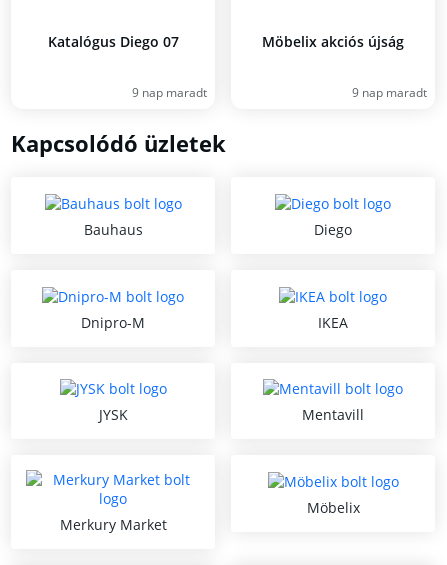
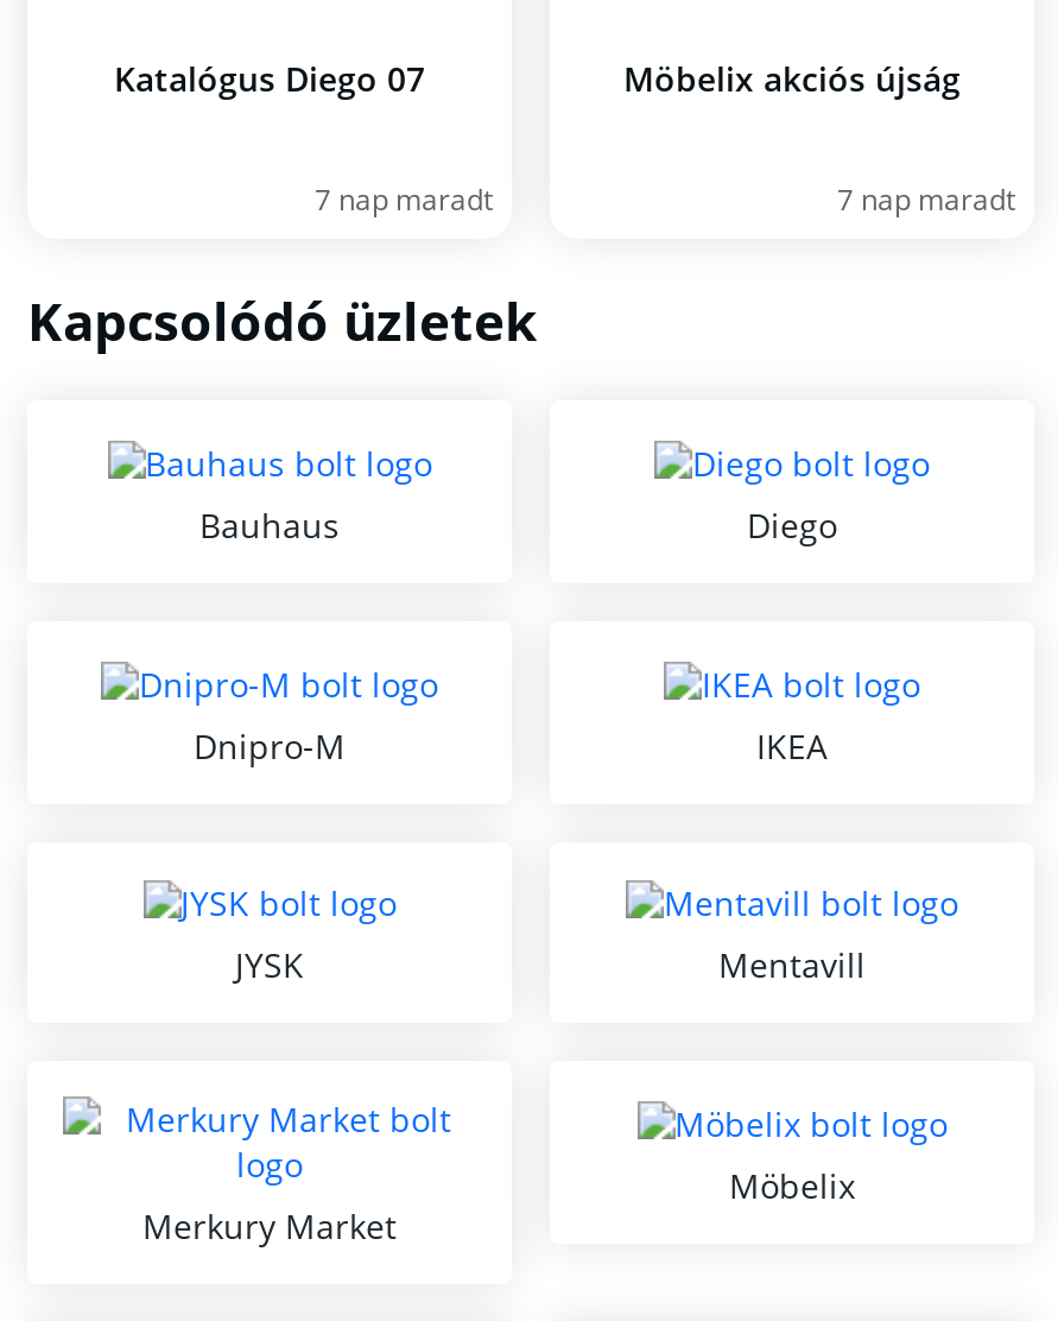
- 9 nap maradt
+ 7 nap maradt

- 9 nap maradt
+ 7 nap maradt
